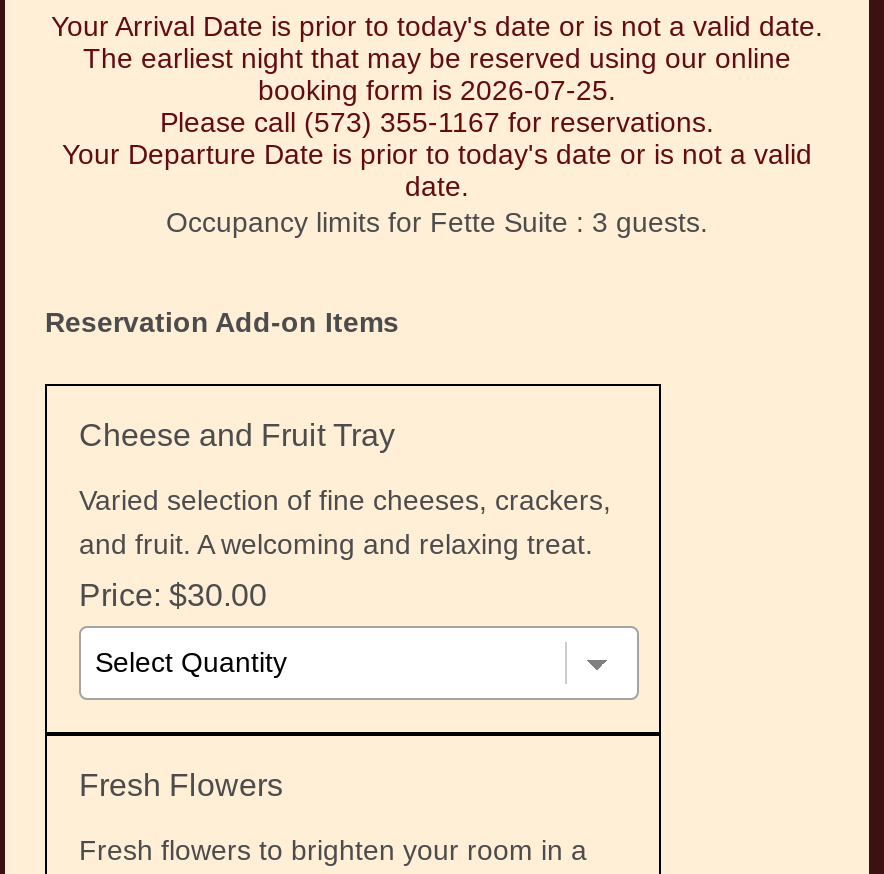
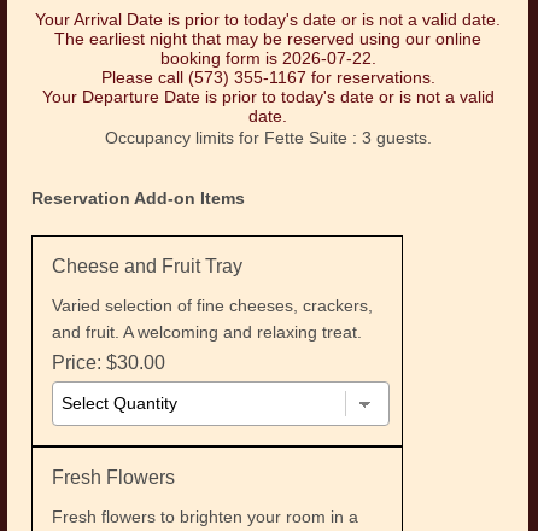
- booking form is 2026-07-25.
+ booking form is 2026-07-22.
